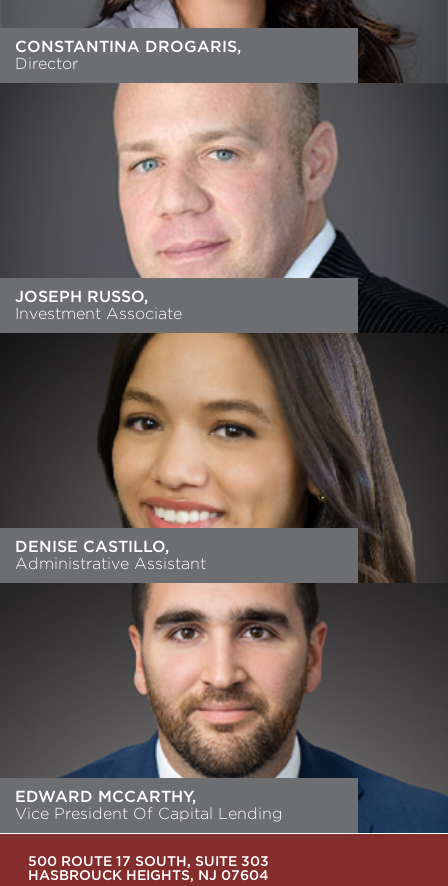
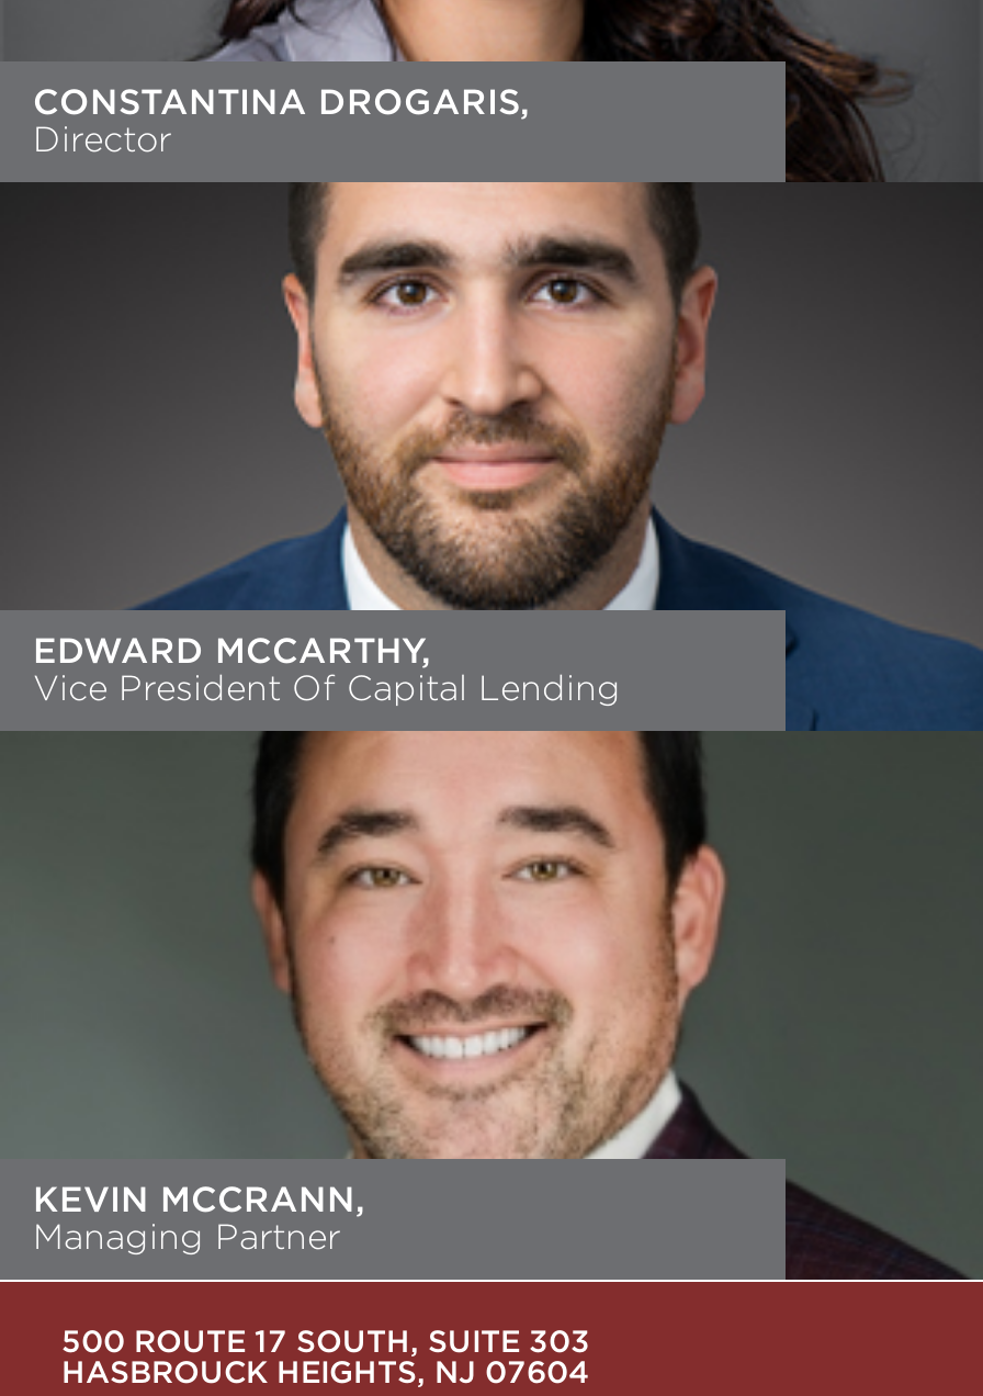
- [image]
+ [image]

- JOSEPH RUSSO,
- Investment Associate

- DENISE CASTILLO,
- Administrative Assistant

moved up: [image] | EDWARD MCCARTHY, | Vice President Of Capital Lending

+ KEVIN MCCRANN,
+ Managing Partner
